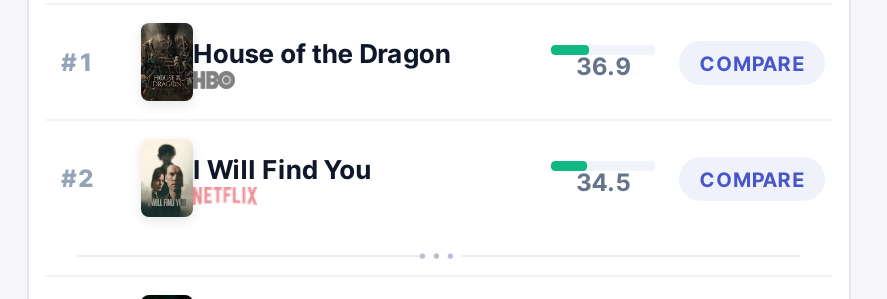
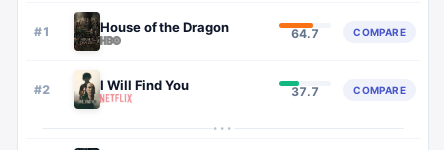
- 36.9
+ 64.7

- 34.5
+ 37.7
